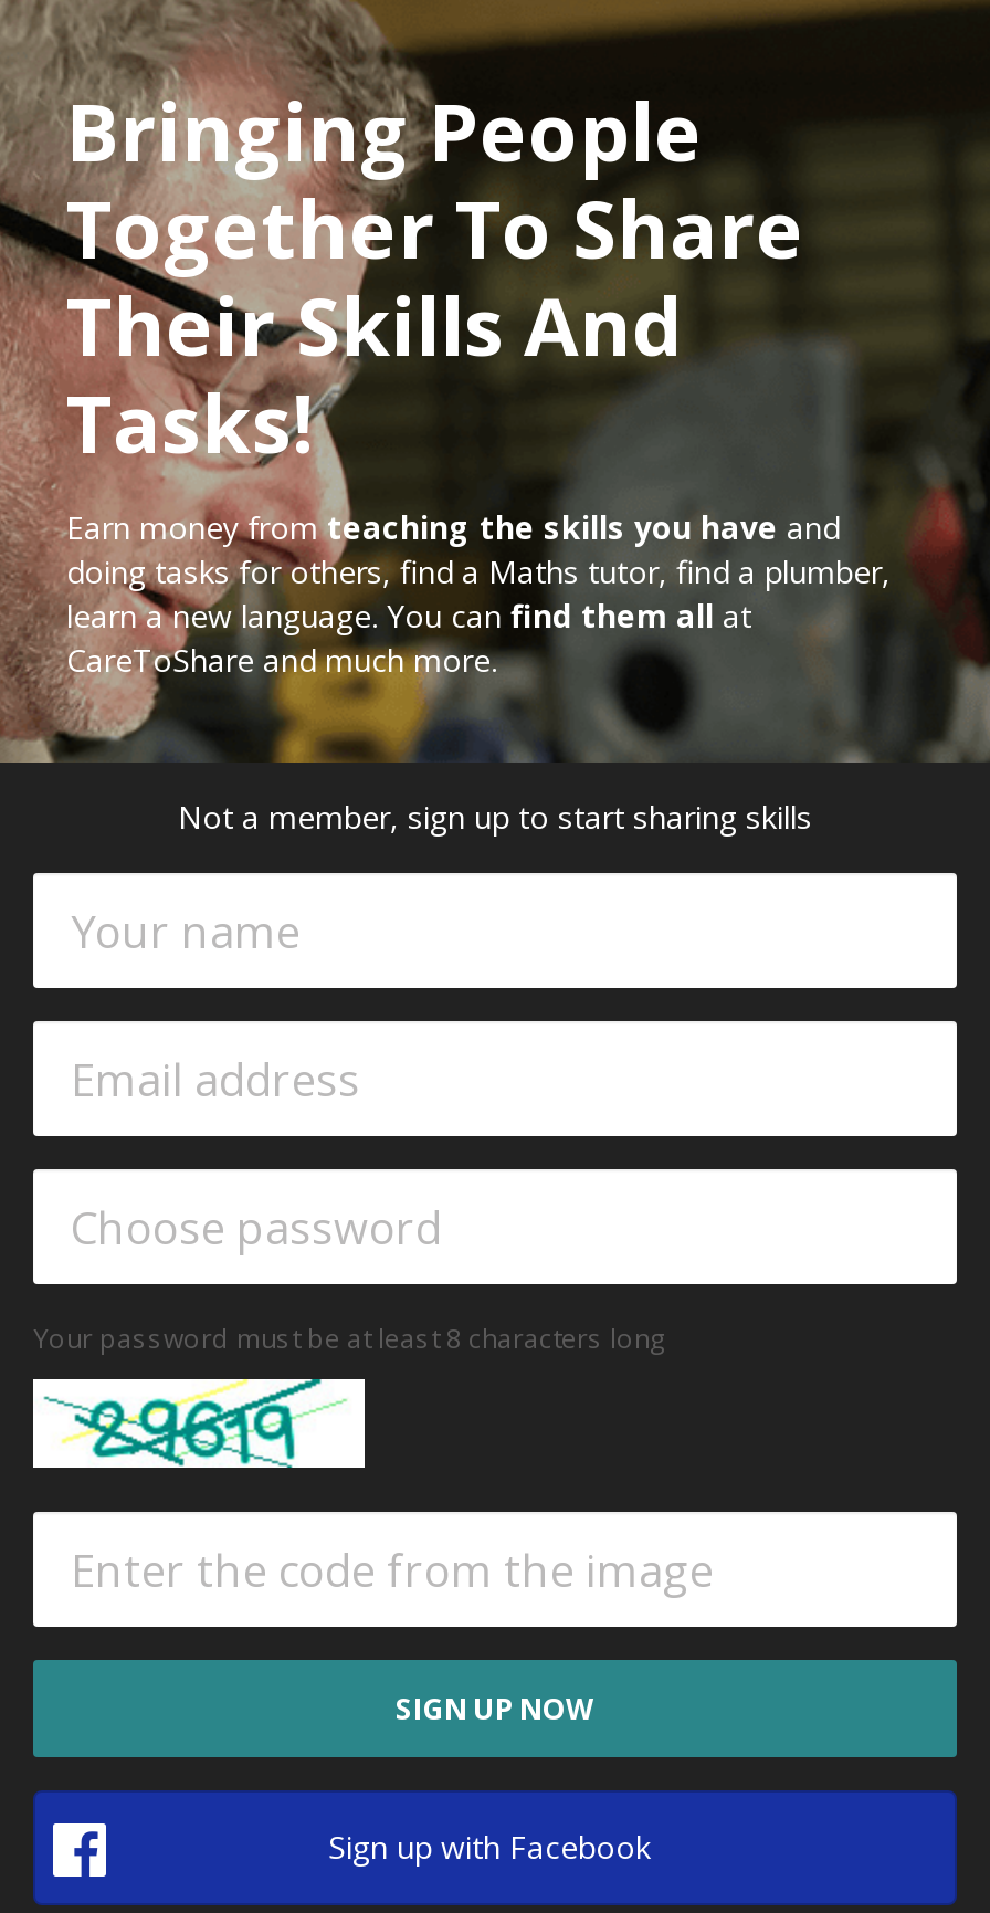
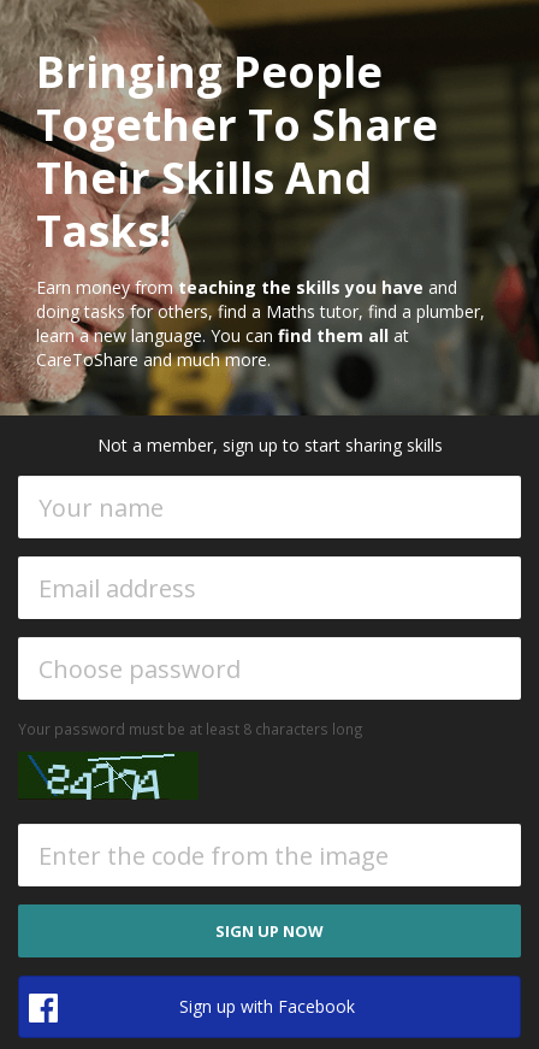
- [image]
+ [image]
